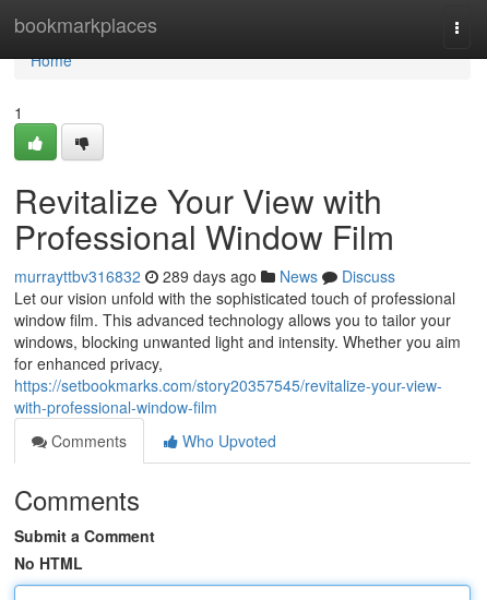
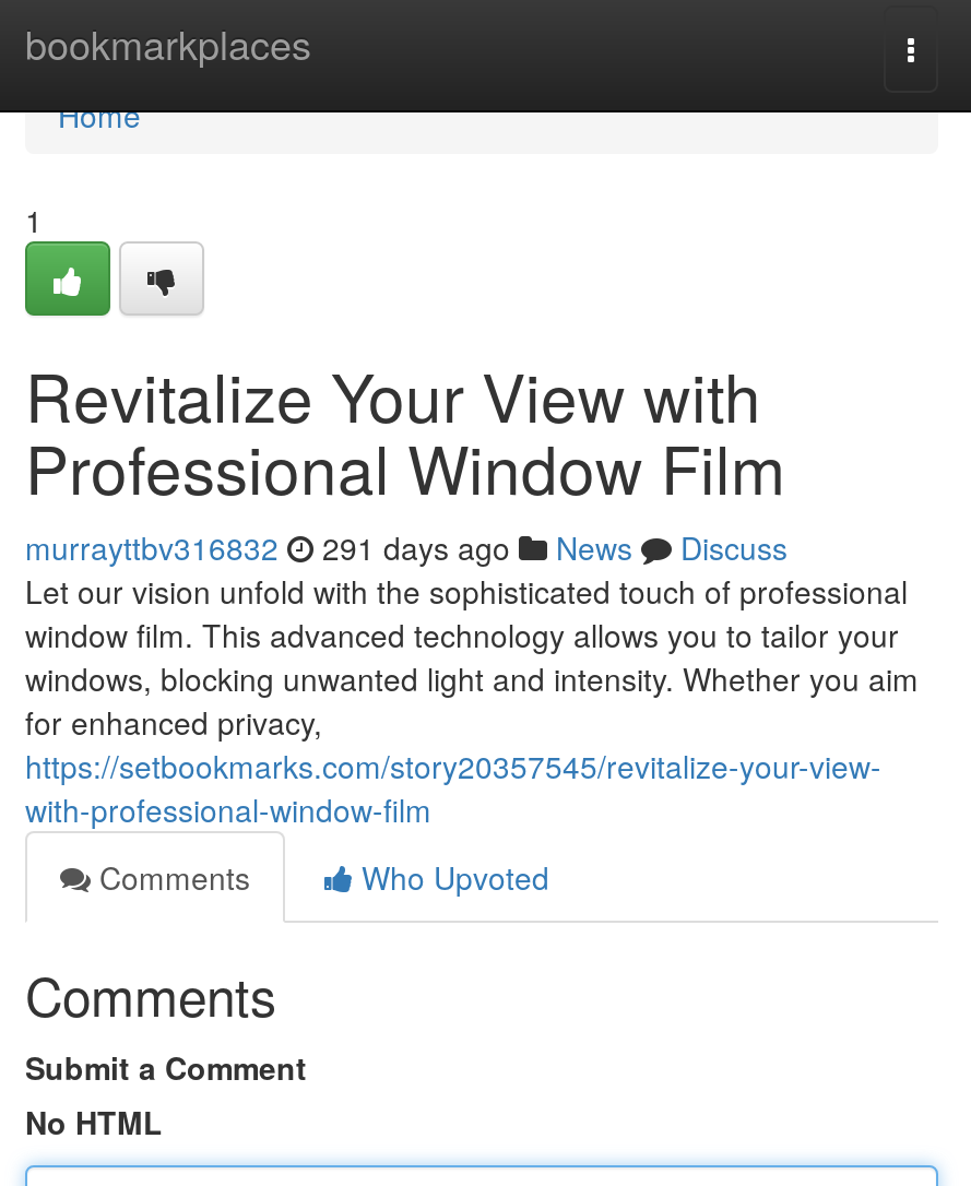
- murrayttbv316832 289 days ago News Discuss
+ murrayttbv316832 291 days ago News Discuss
